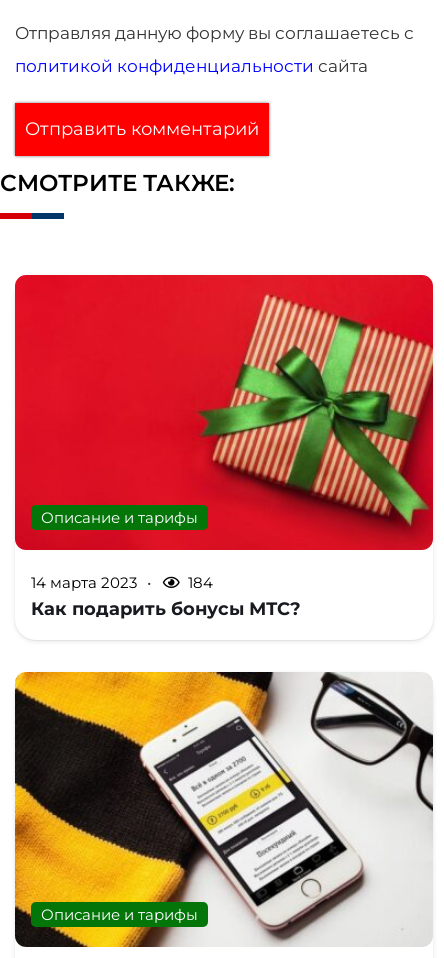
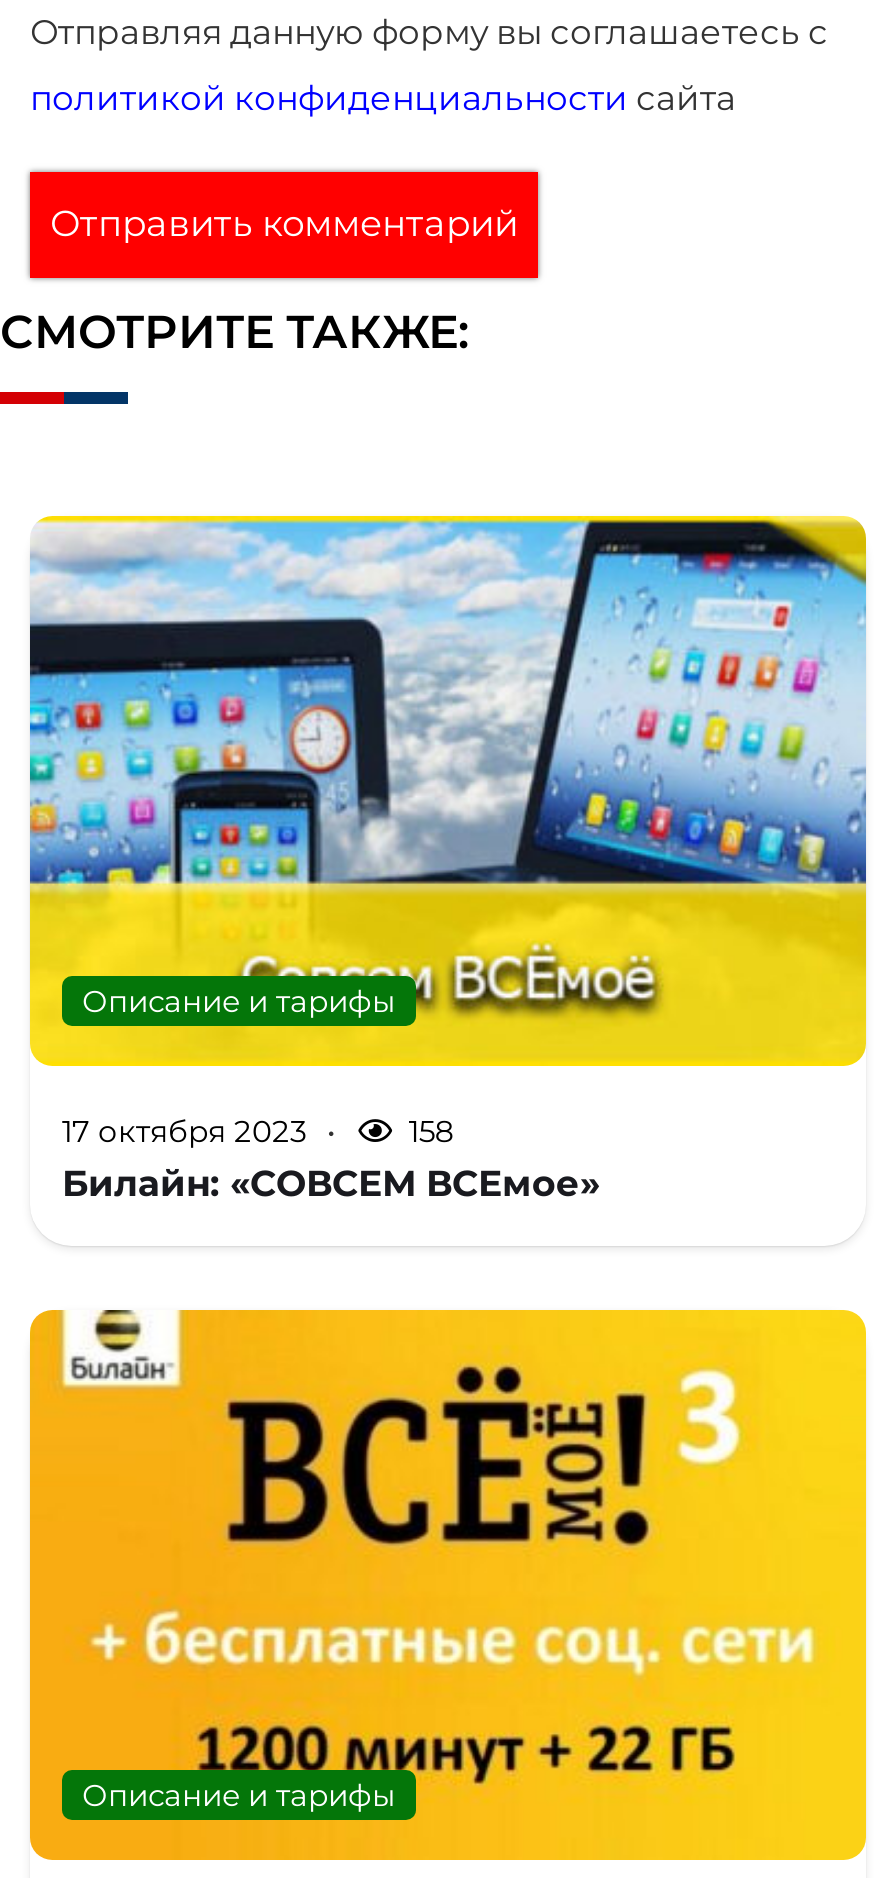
- [image]
- 14 марта 2023
- 184
- Как подарить бонусы МТС?
+ [image]
+ 17 октября 2023
+ 158
+ Билайн: «СОВСЕМ ВСЕмое»

- [image]
+ [image]
